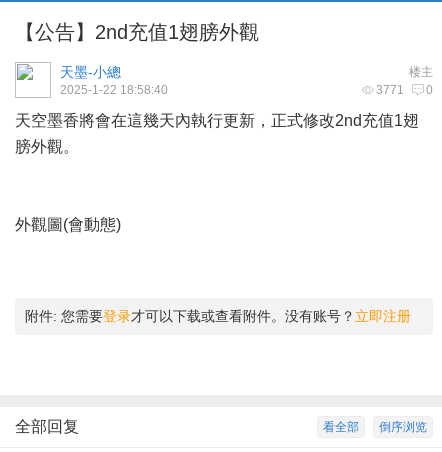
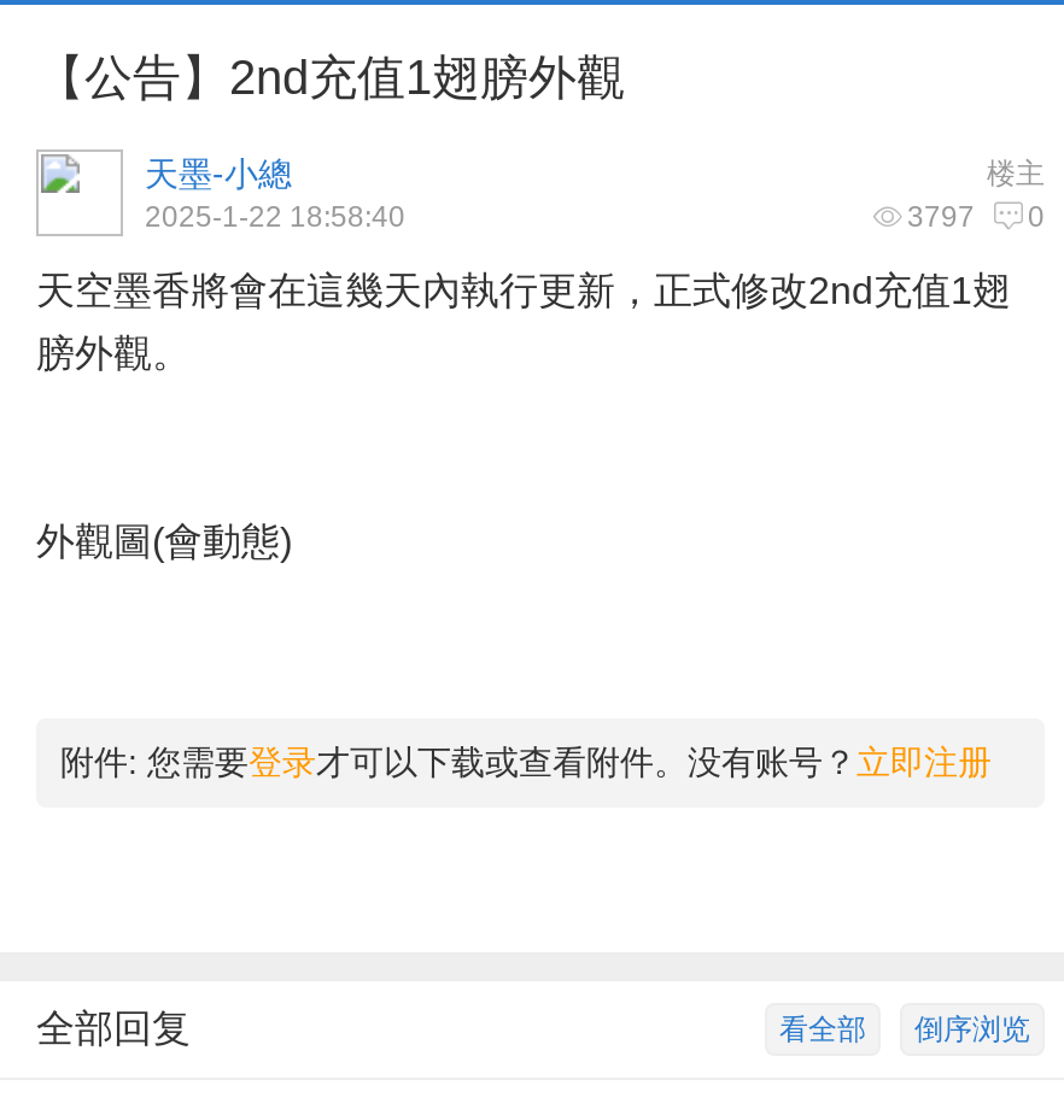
- 3771 0
+ 3797 0
